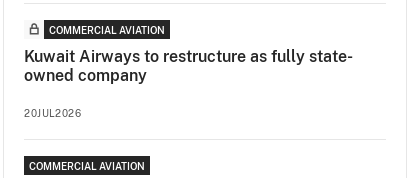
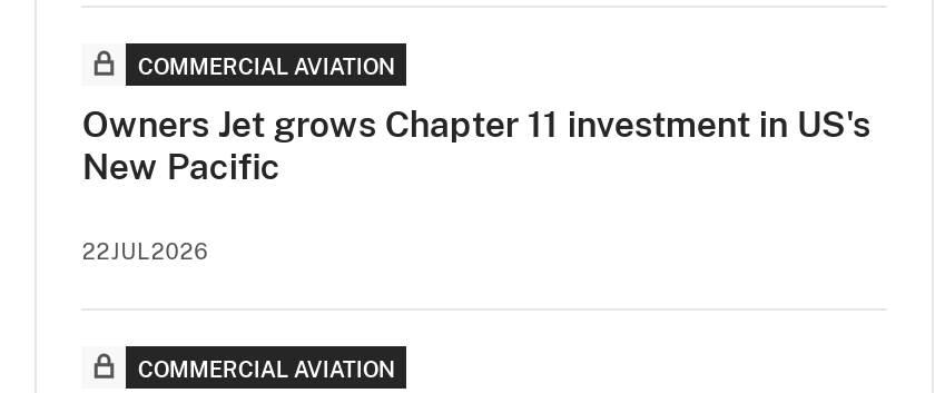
- Kuwait Airways to restructure as fully state-
- owned company
+ Owners Jet grows Chapter 11 investment in US's
+ New Pacific

- 20JUL2026
+ 22JUL2026
